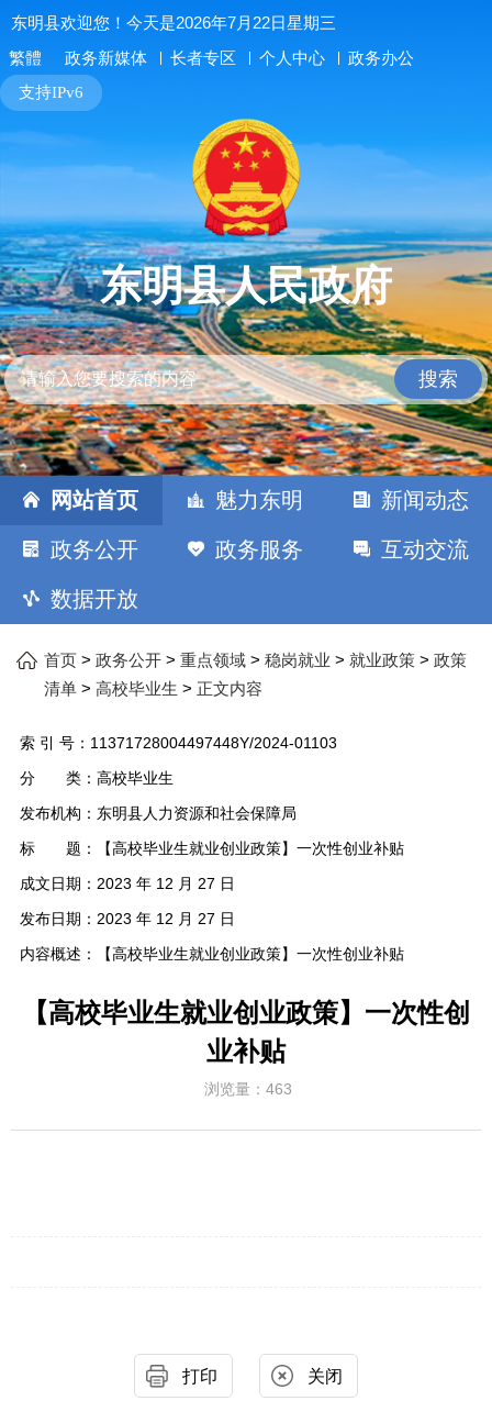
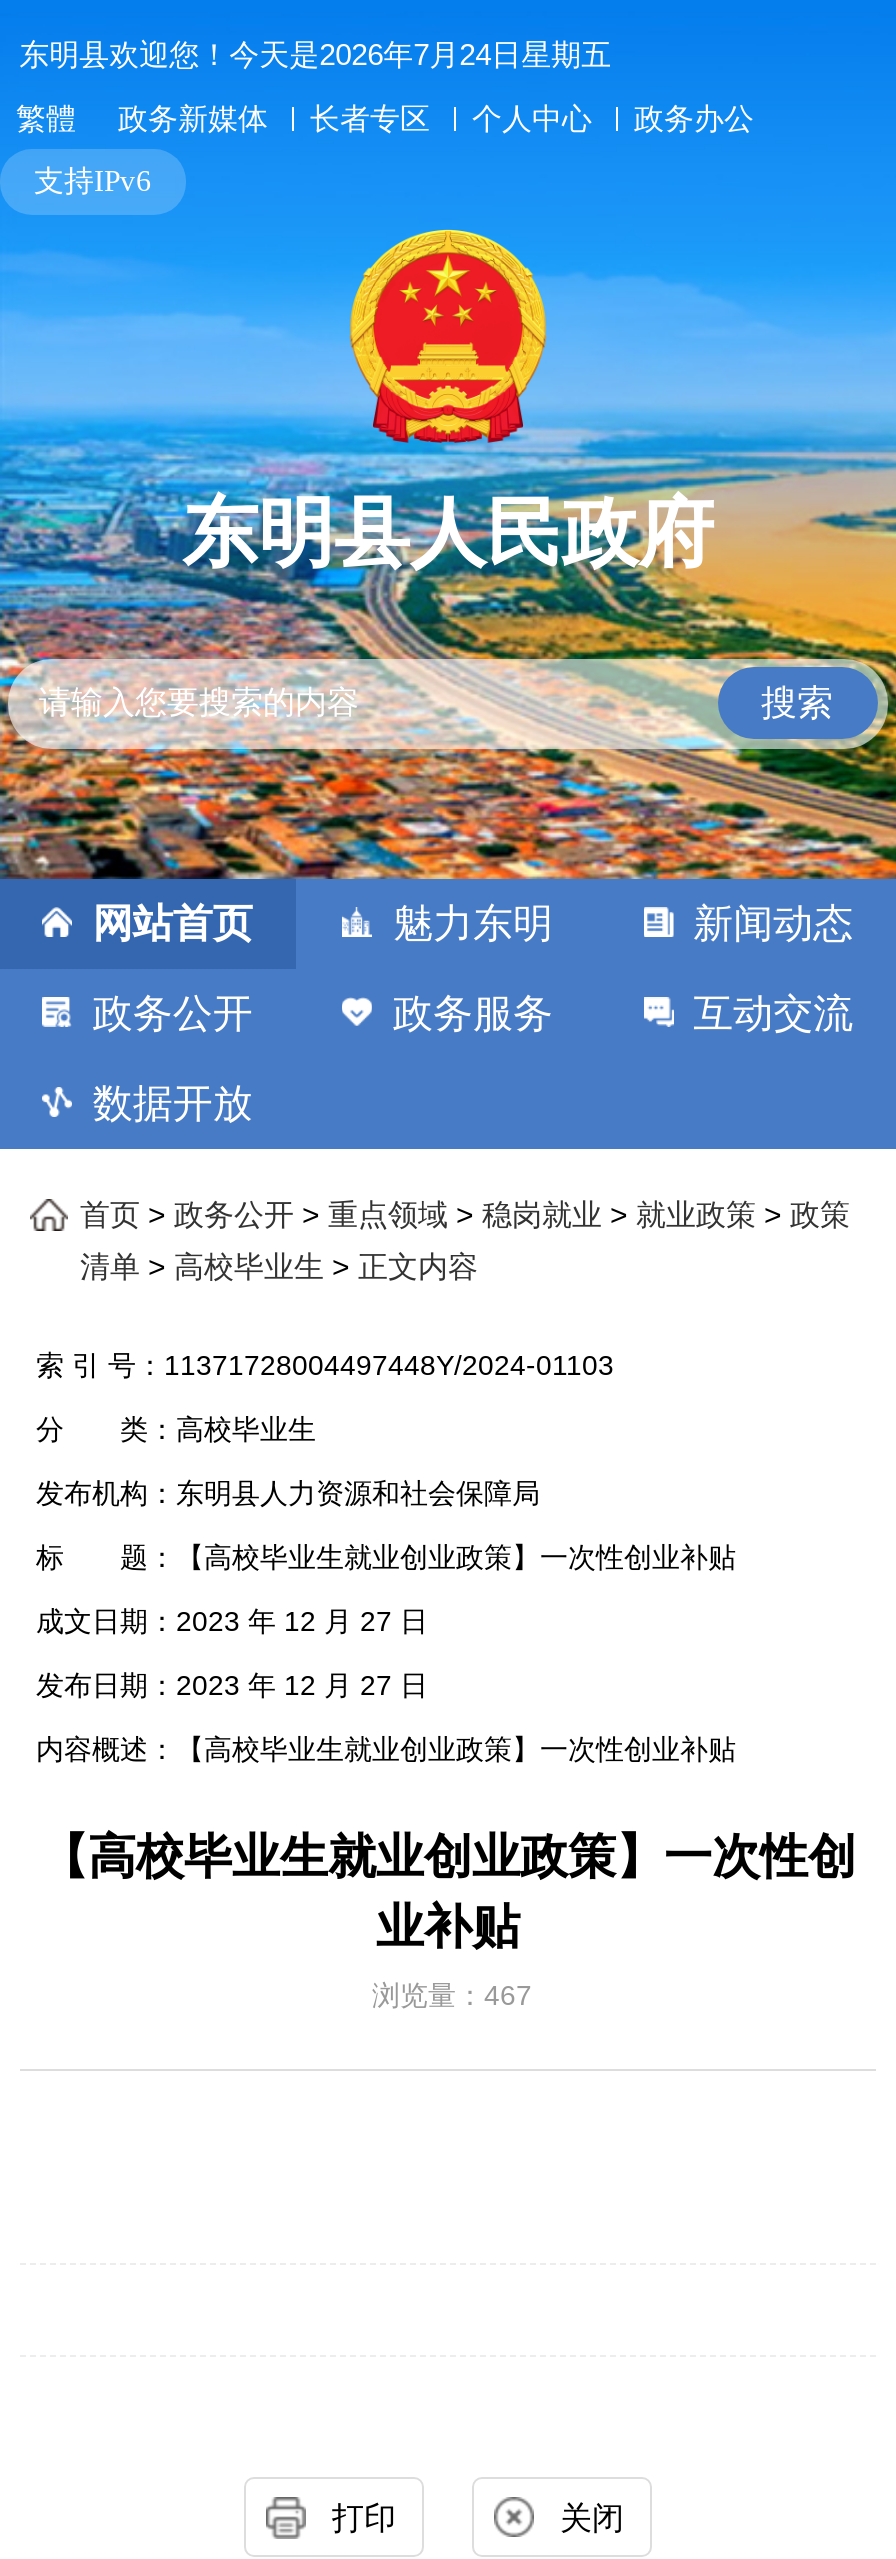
- 东明县欢迎您！今天是2026年7月22日星期三
+ 东明县欢迎您！今天是2026年7月24日星期五

- 浏览量：463
+ 浏览量：467
